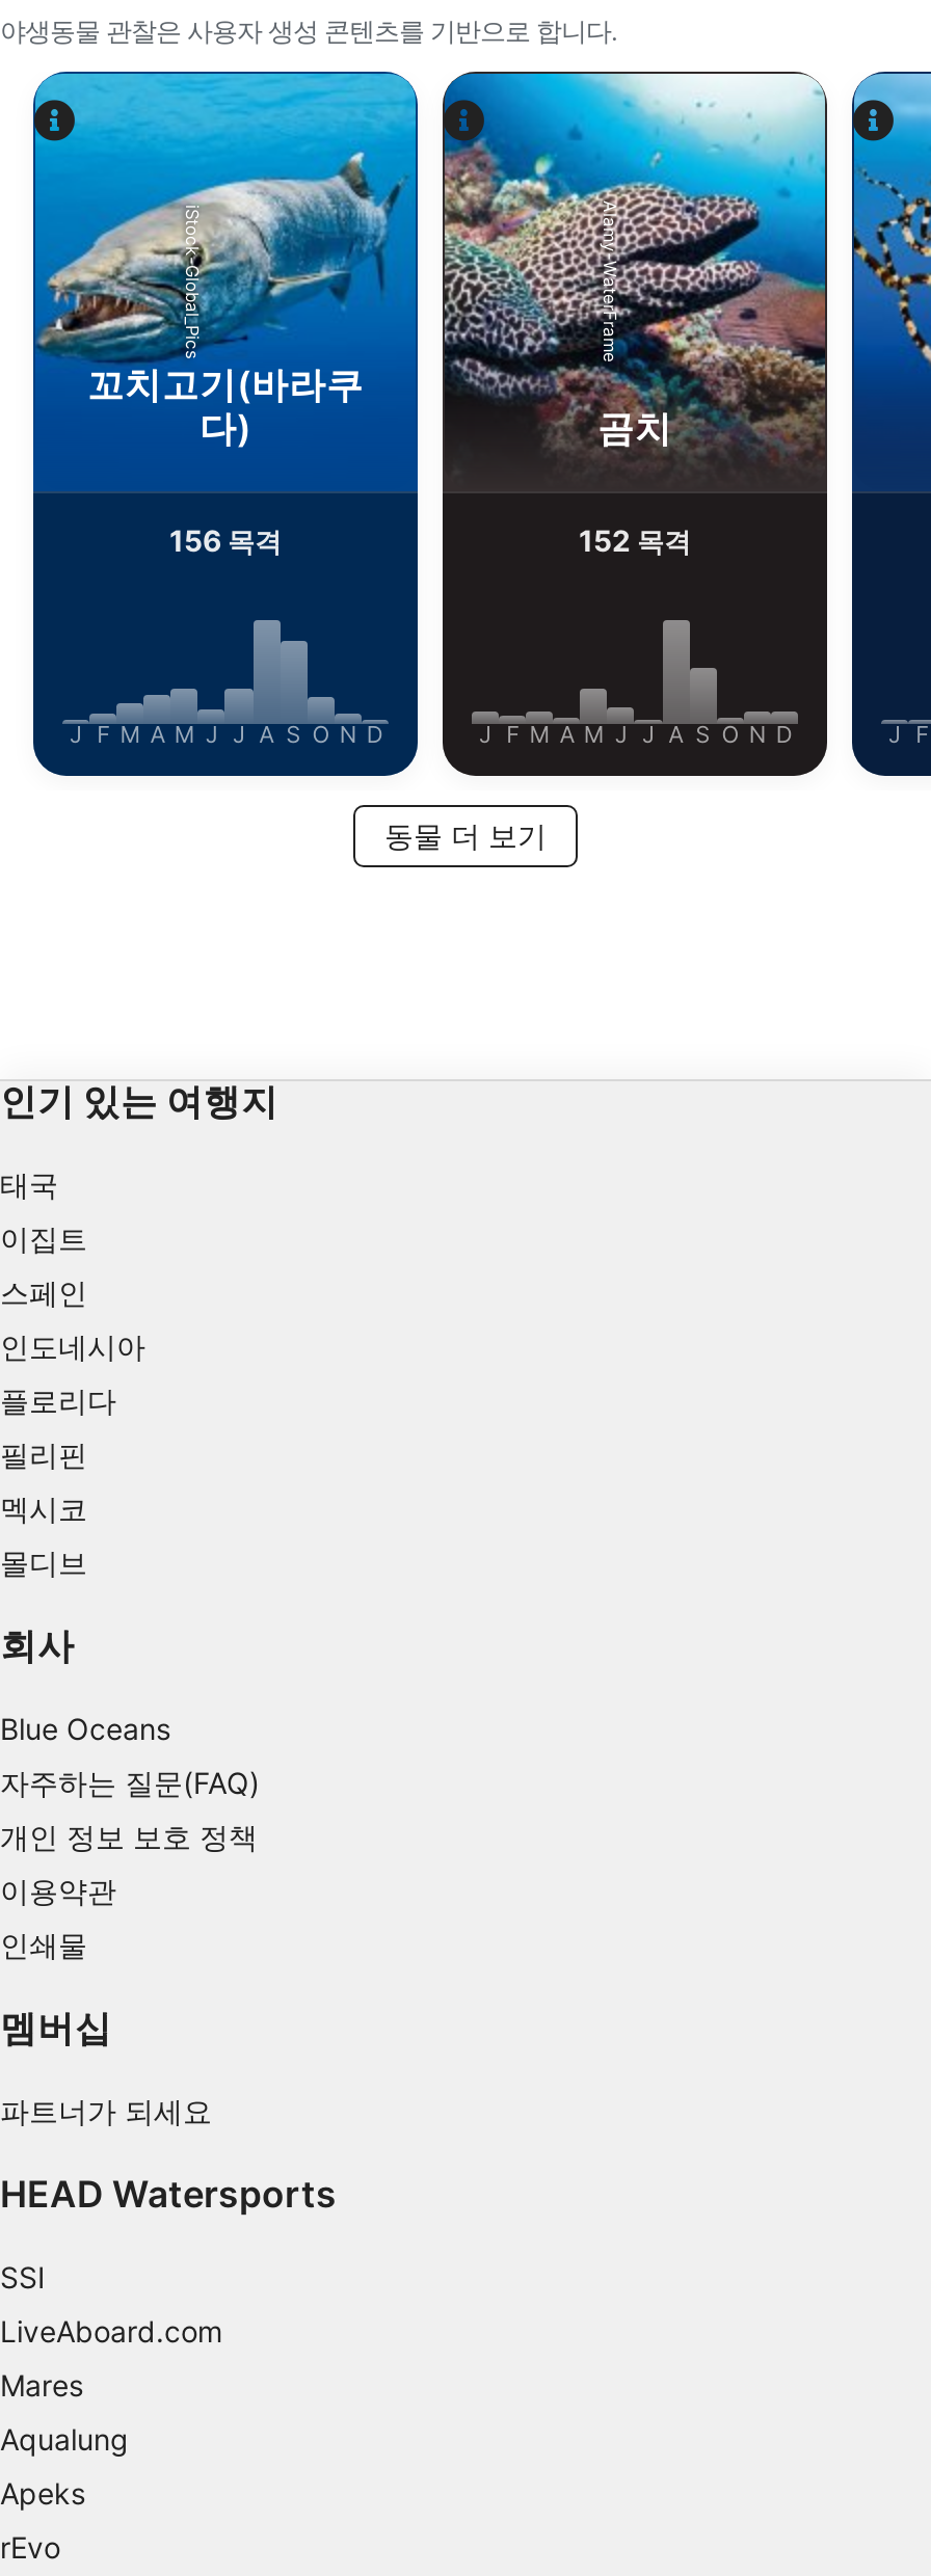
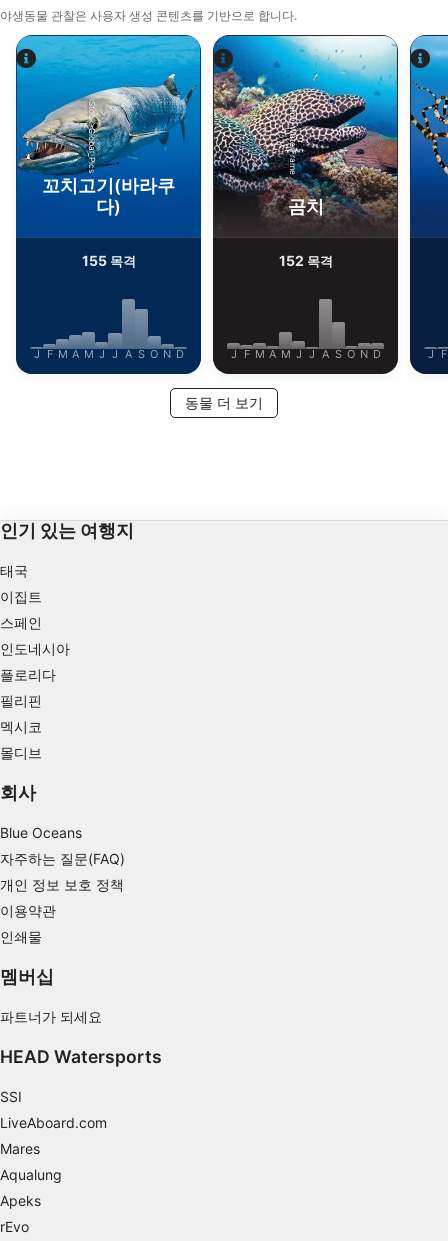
- 156 목격
+ 155 목격
